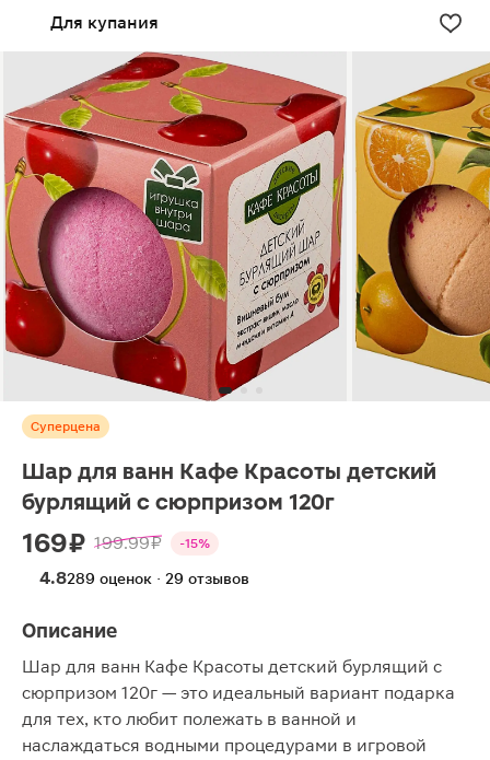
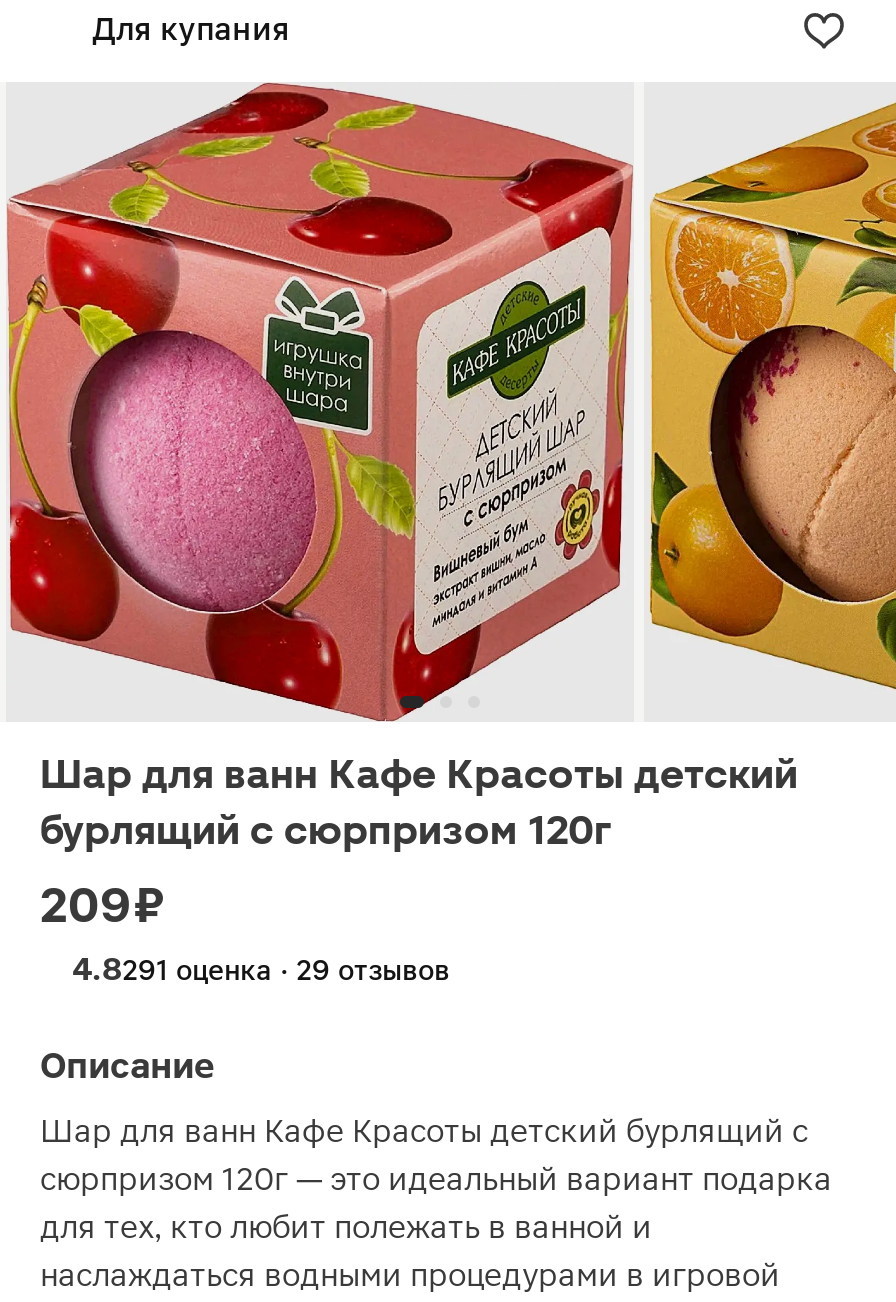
- Суперцена

- 169 ₽ 199.99 ₽
- -15%
- 4.8289 оценок · 29 отзывов
+ 209 ₽
+ 4.8291 оценка · 29 отзывов
